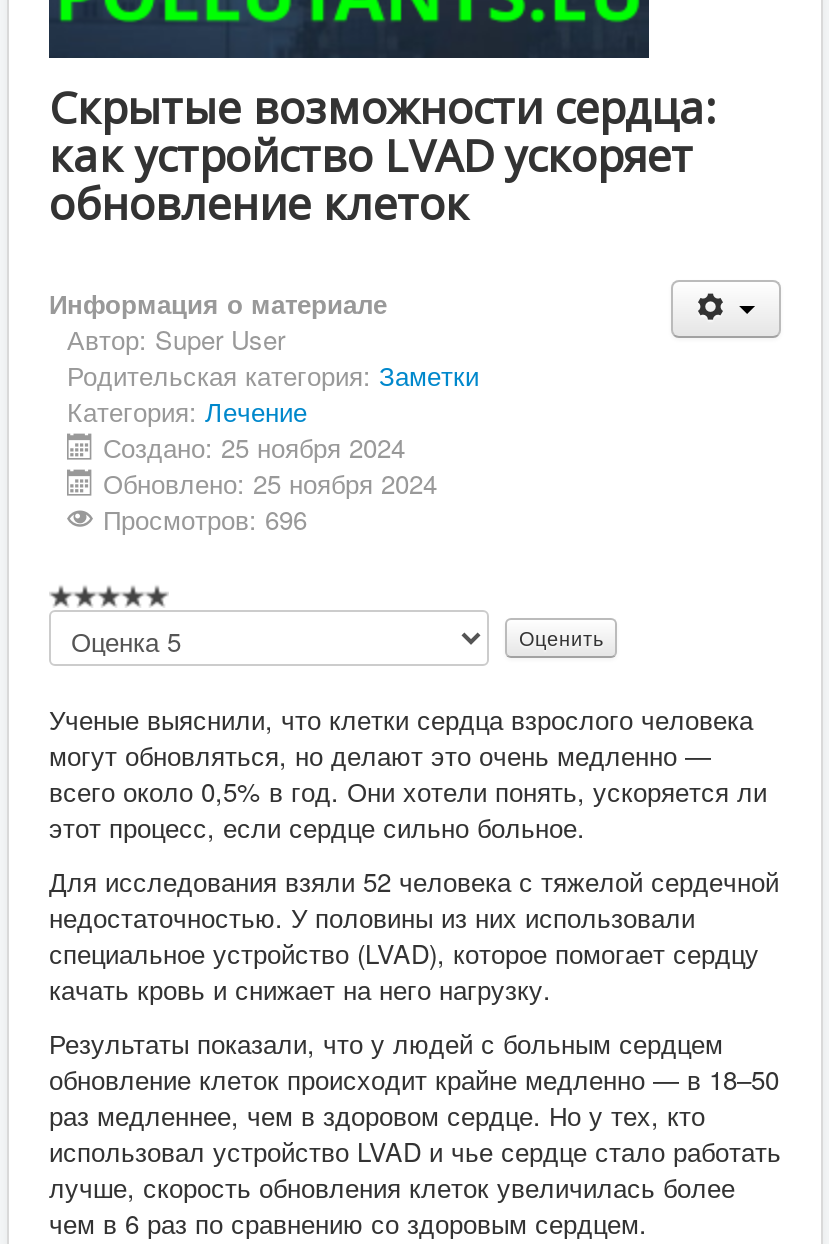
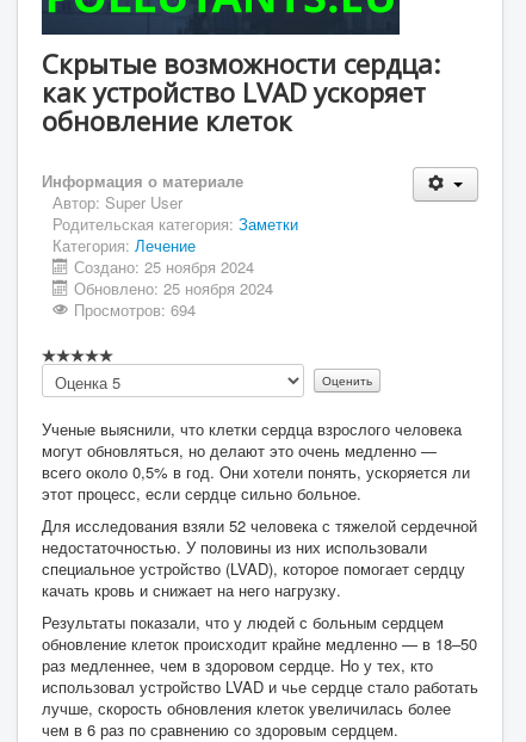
- Просмотров: 696
+ Просмотров: 694
